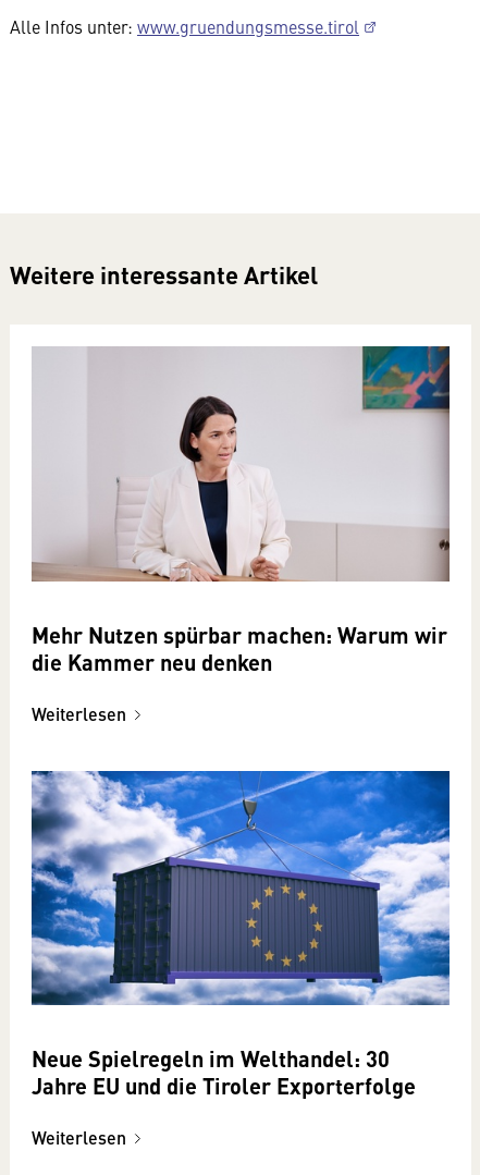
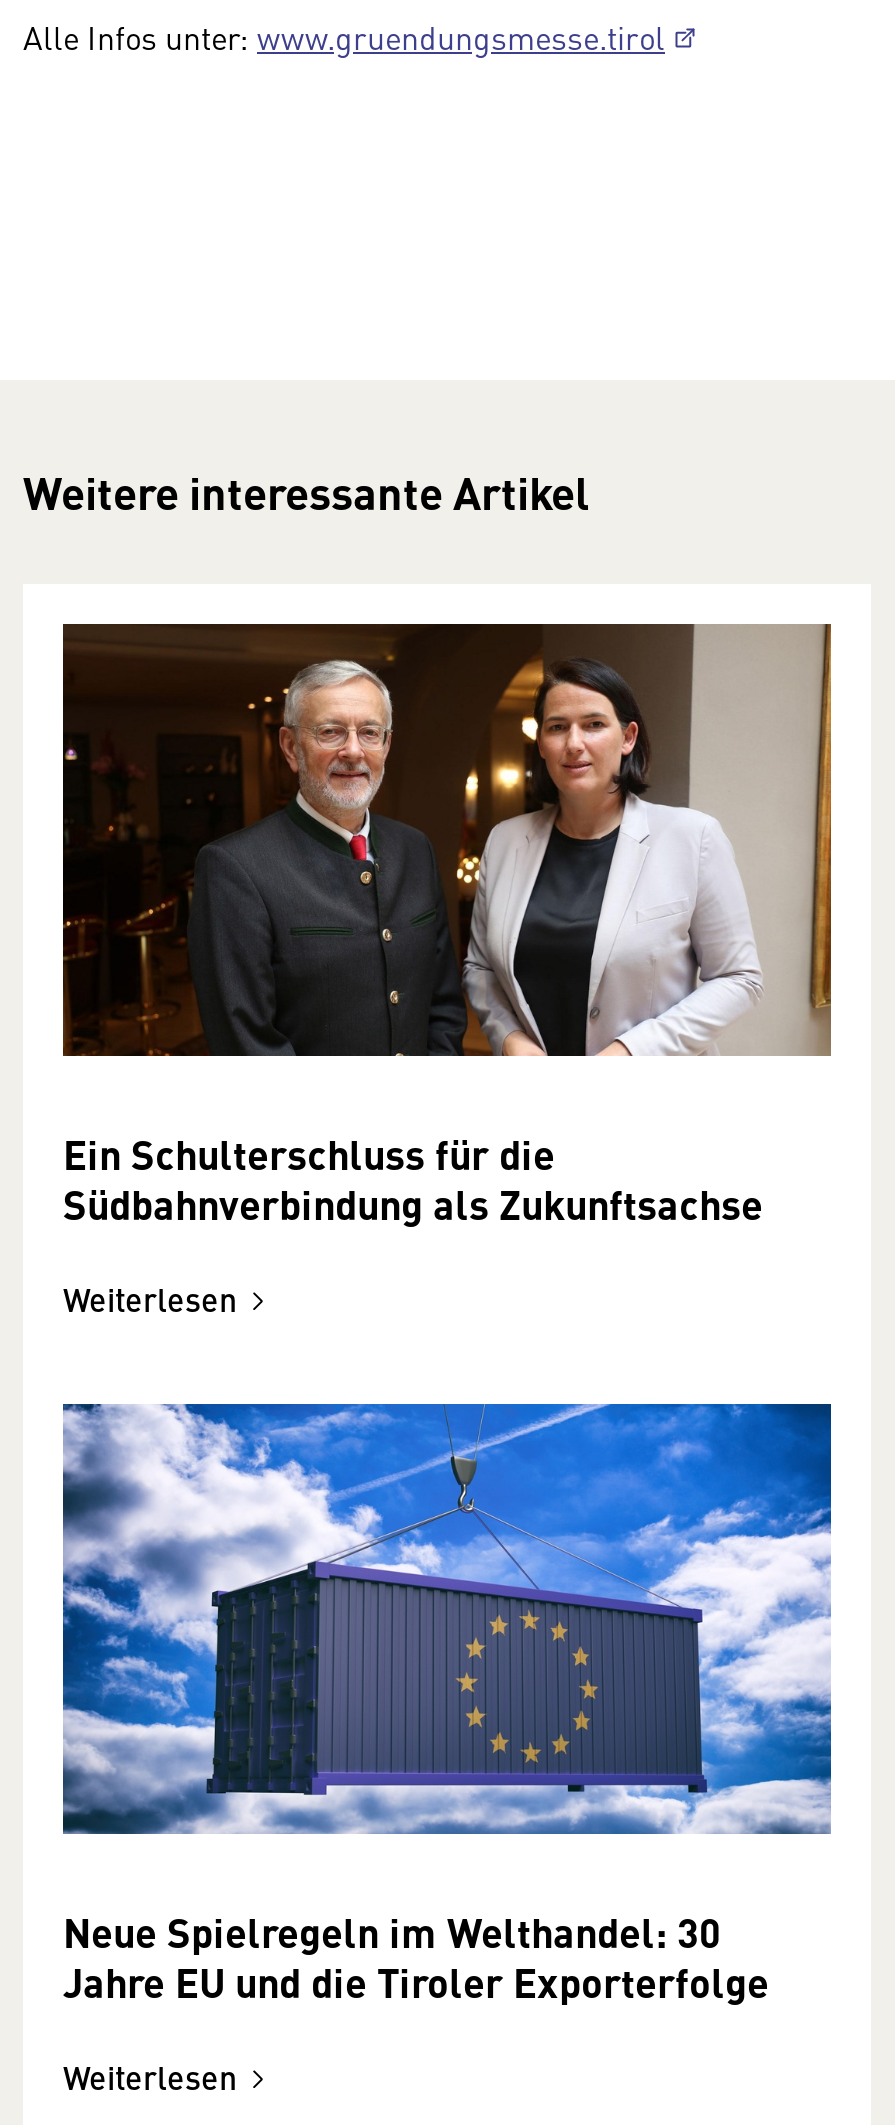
- [image]
- Mehr Nutzen spürbar machen: Warum wir
- die Kammer neu denken
+ [image]
+ Ein Schulterschluss für die
+ Südbahnverbindung als Zukunftsachse
